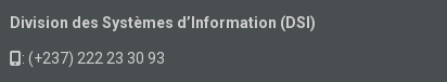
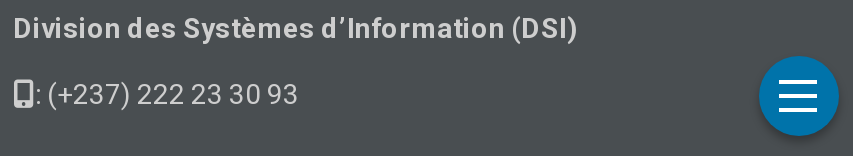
+ [image]
